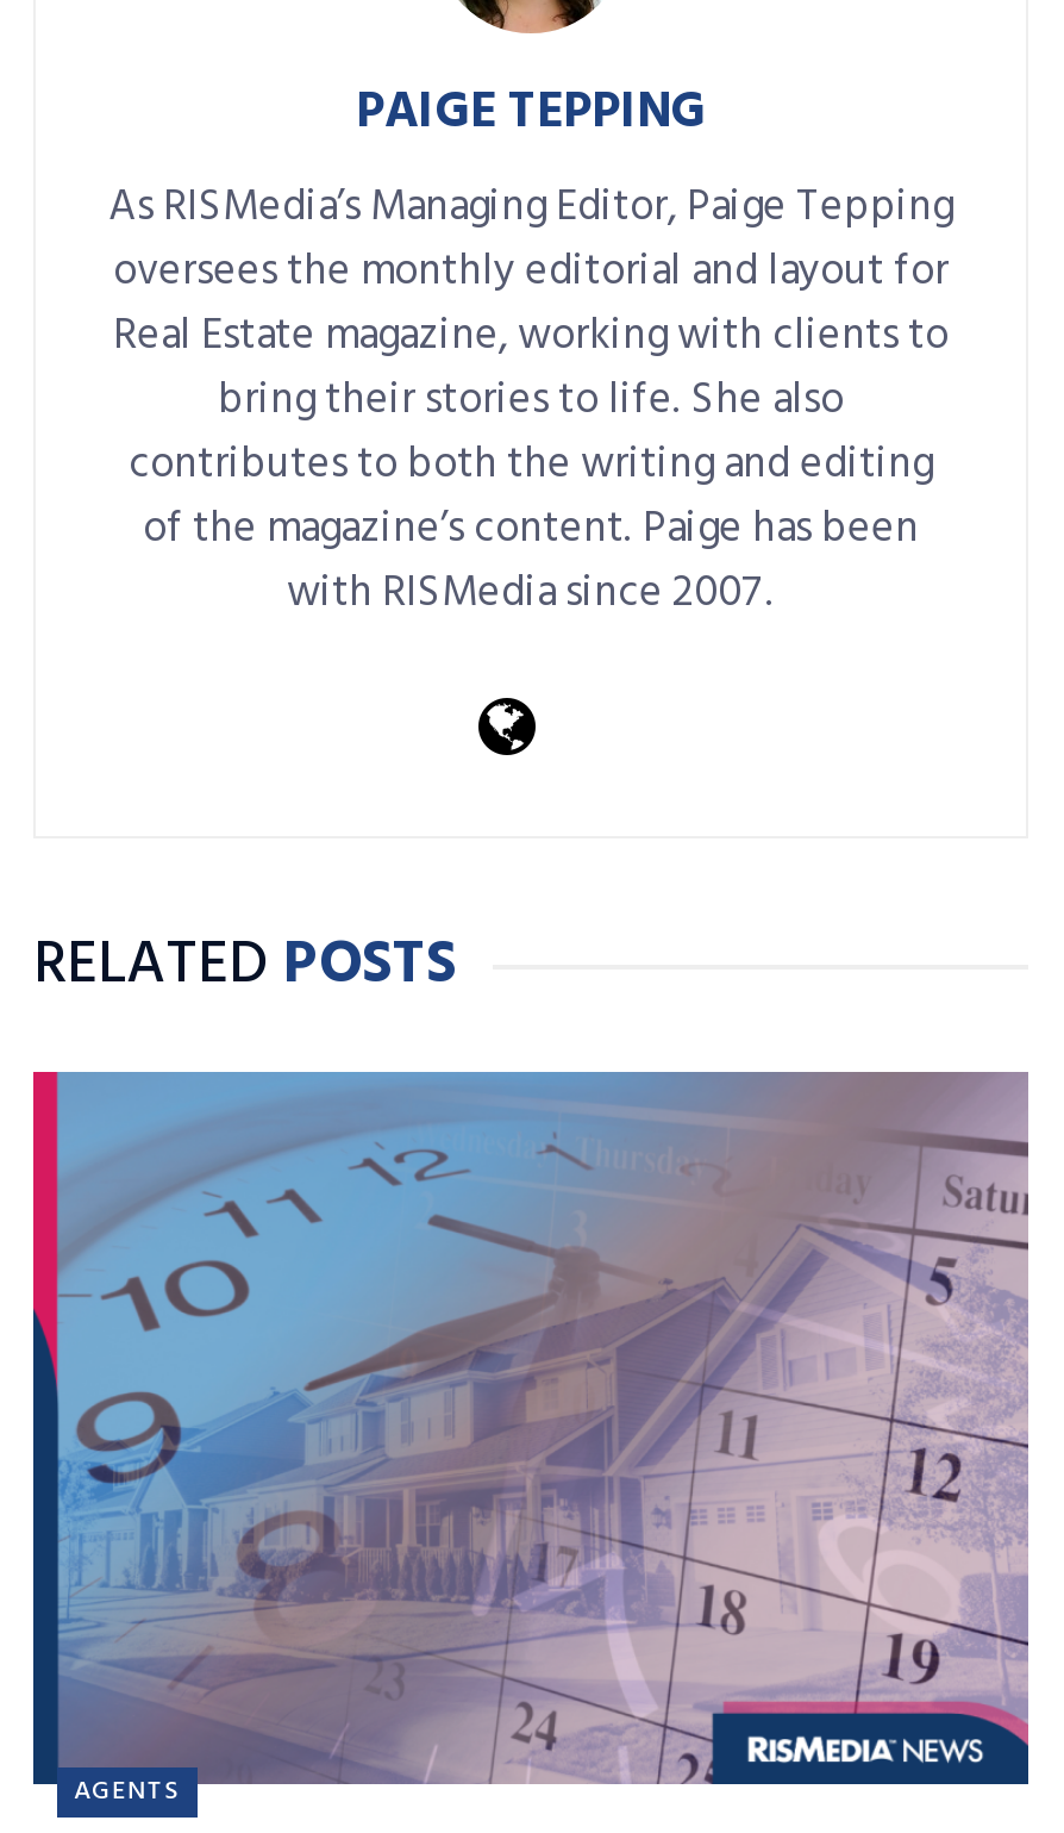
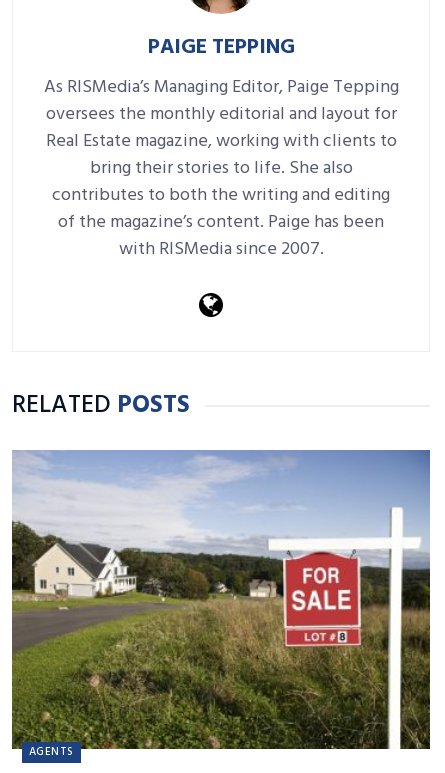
- [image]
+ [image]
